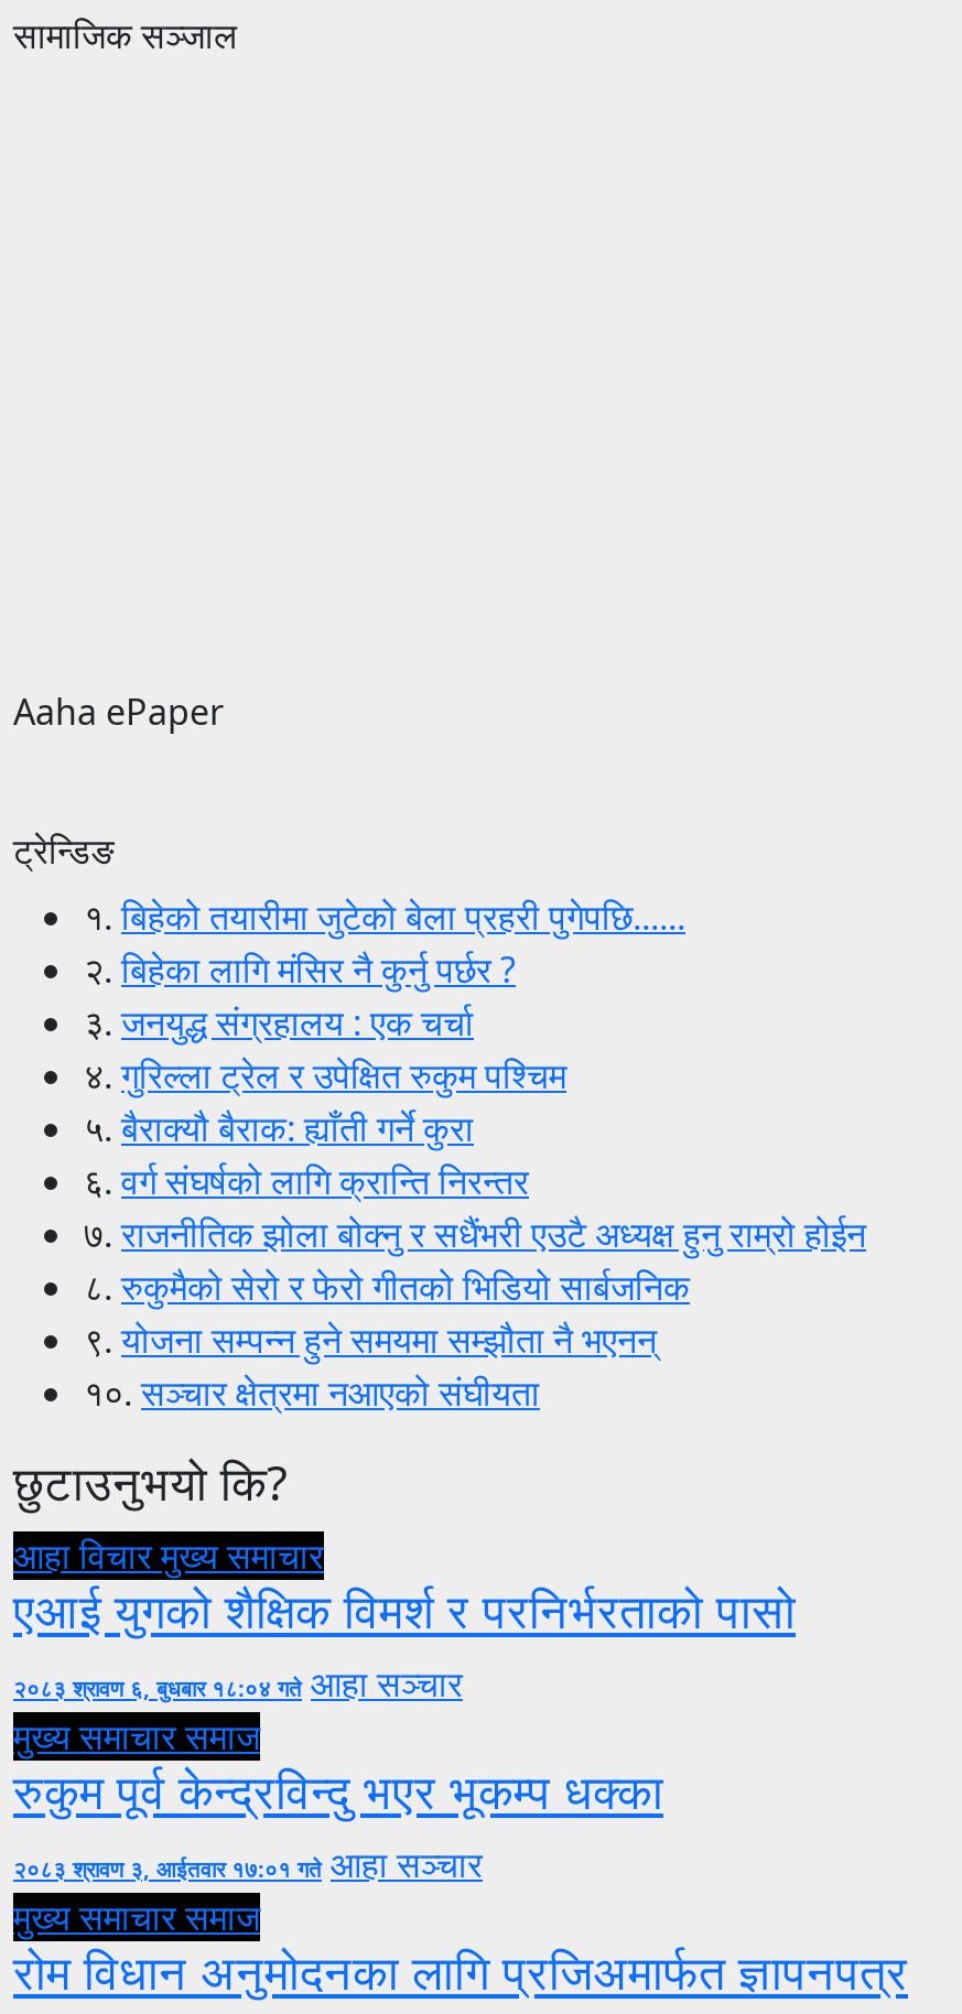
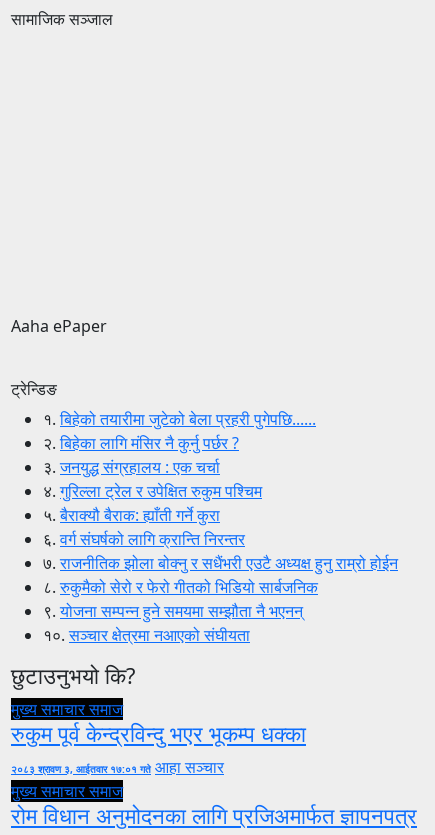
- आहा विचारमुख्य समाचार
- एआई युगको शैक्षिक विमर्श र परनिर्भरताको पासो
- २०८३ श्रावण ६, बुधबार १८:०४ गते आहा सञ्चार
